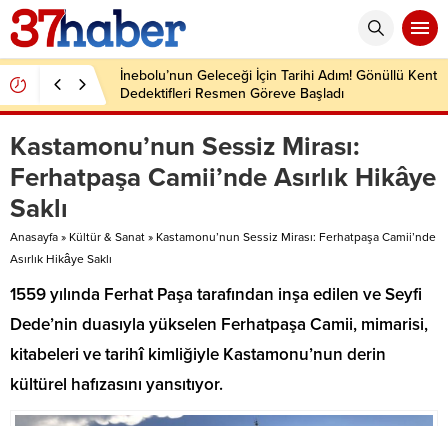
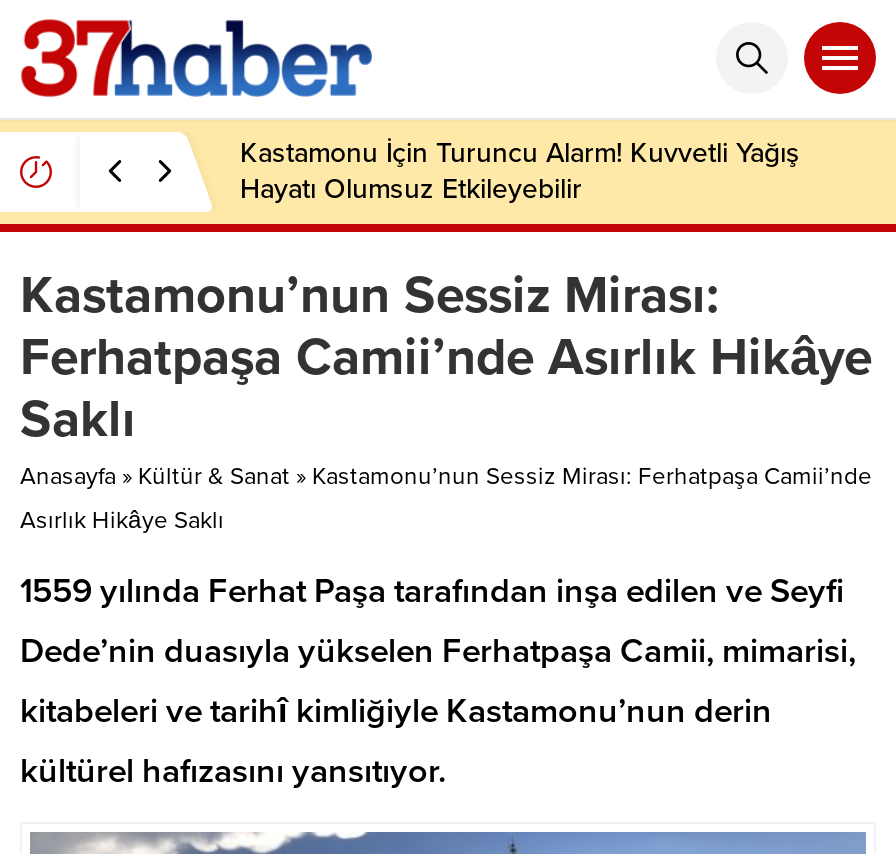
- İnebolu’nun Geleceği İçin Tarihi Adım! Gönüllü Kent
- Dedektifleri Resmen Göreve Başladı
+ Kastamonu İçin Turuncu Alarm! Kuvvetli Yağış
+ Hayatı Olumsuz Etkileyebilir
